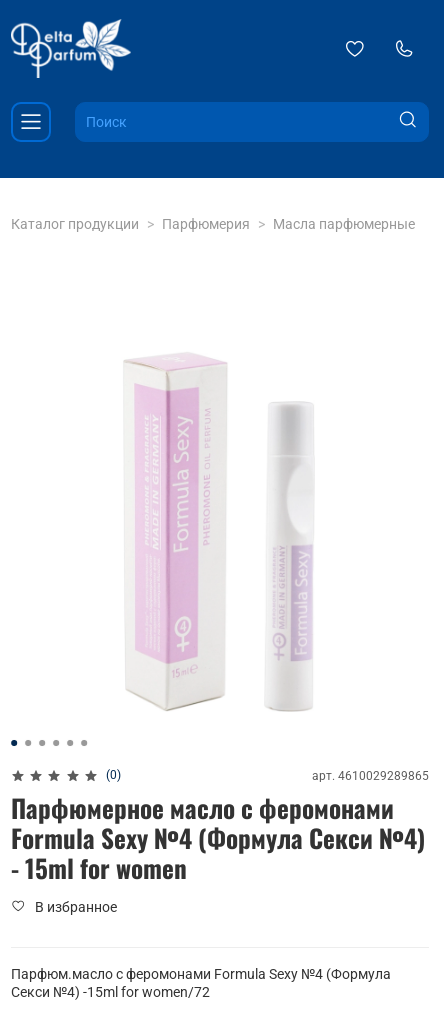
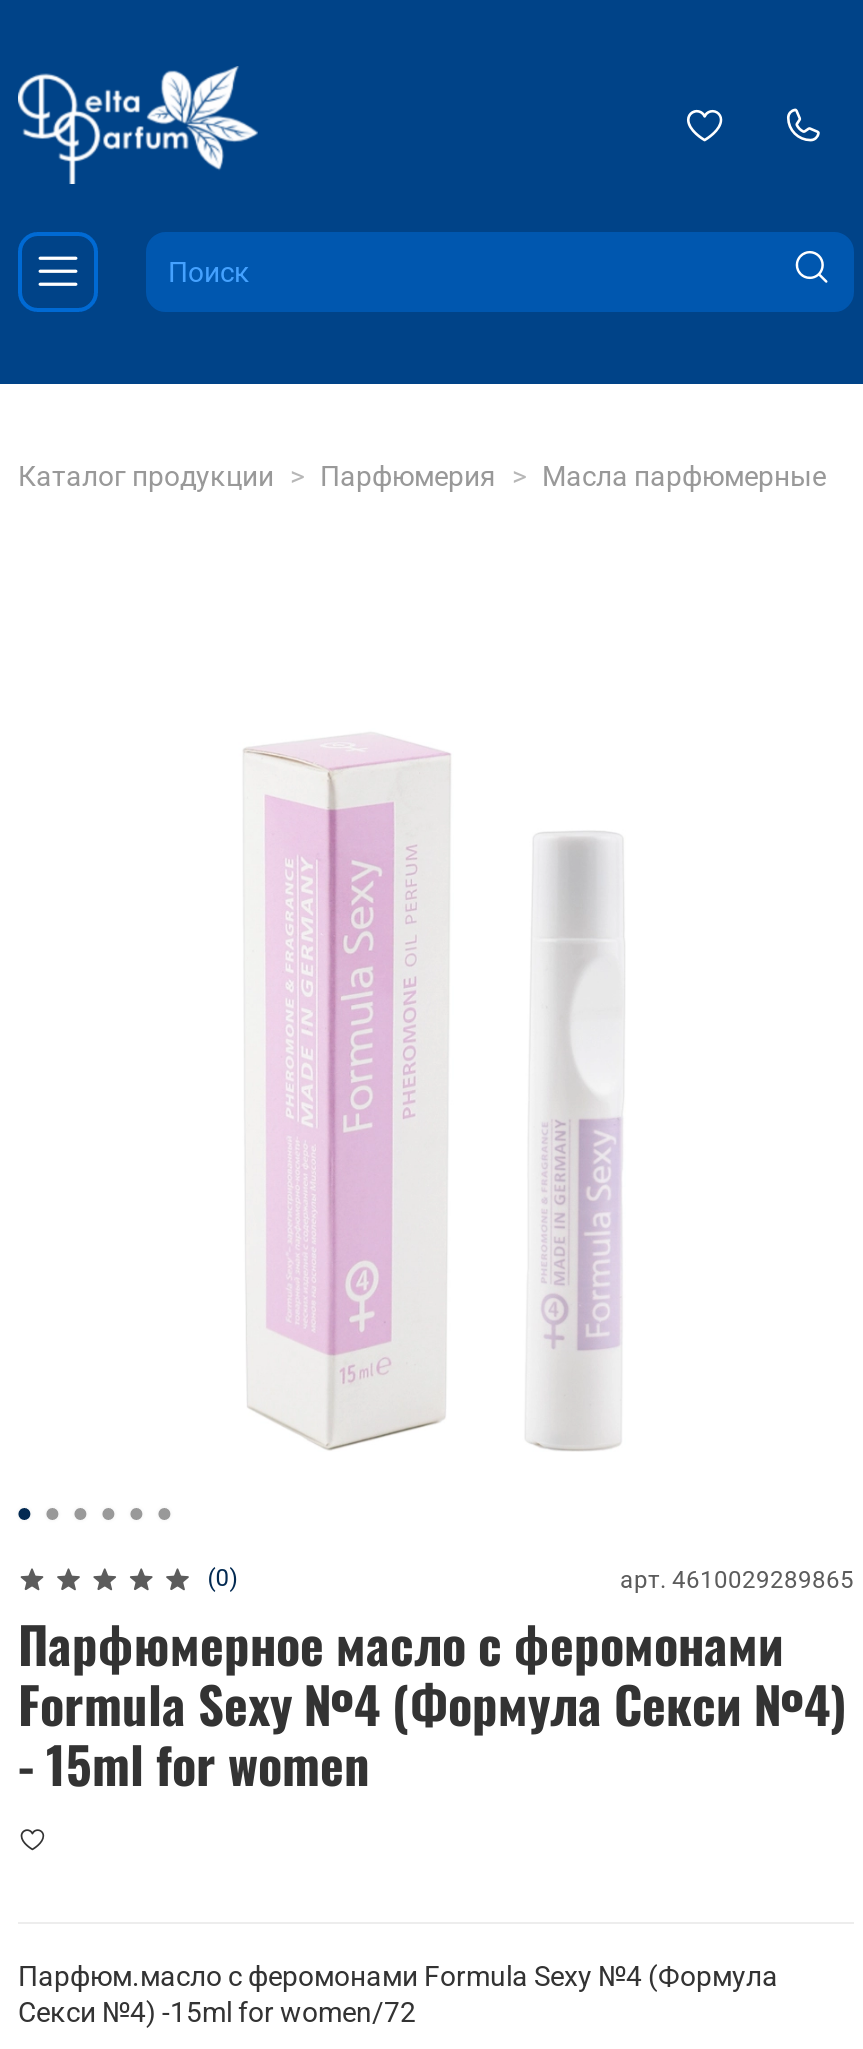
- В избранное
